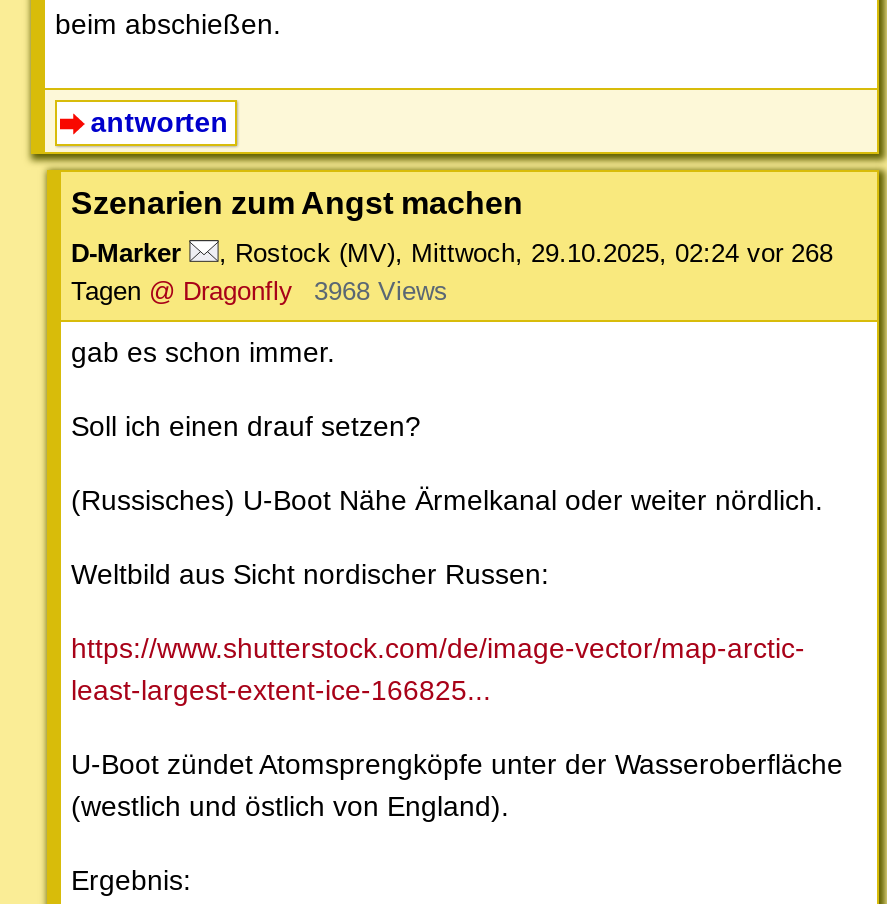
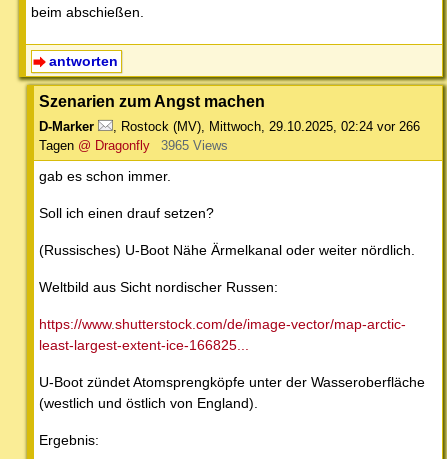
- , Rostock (MV), Mittwoch, 29.10.2025, 02:24 vor 268
+ , Rostock (MV), Mittwoch, 29.10.2025, 02:24 vor 266

- Tagen @ Dragonfly 3968 Views
+ Tagen @ Dragonfly 3965 Views
